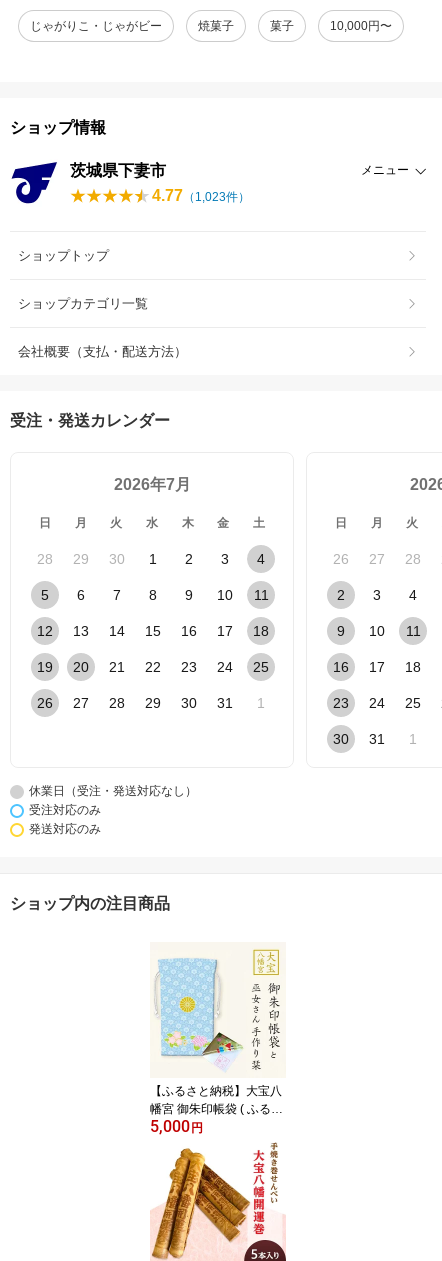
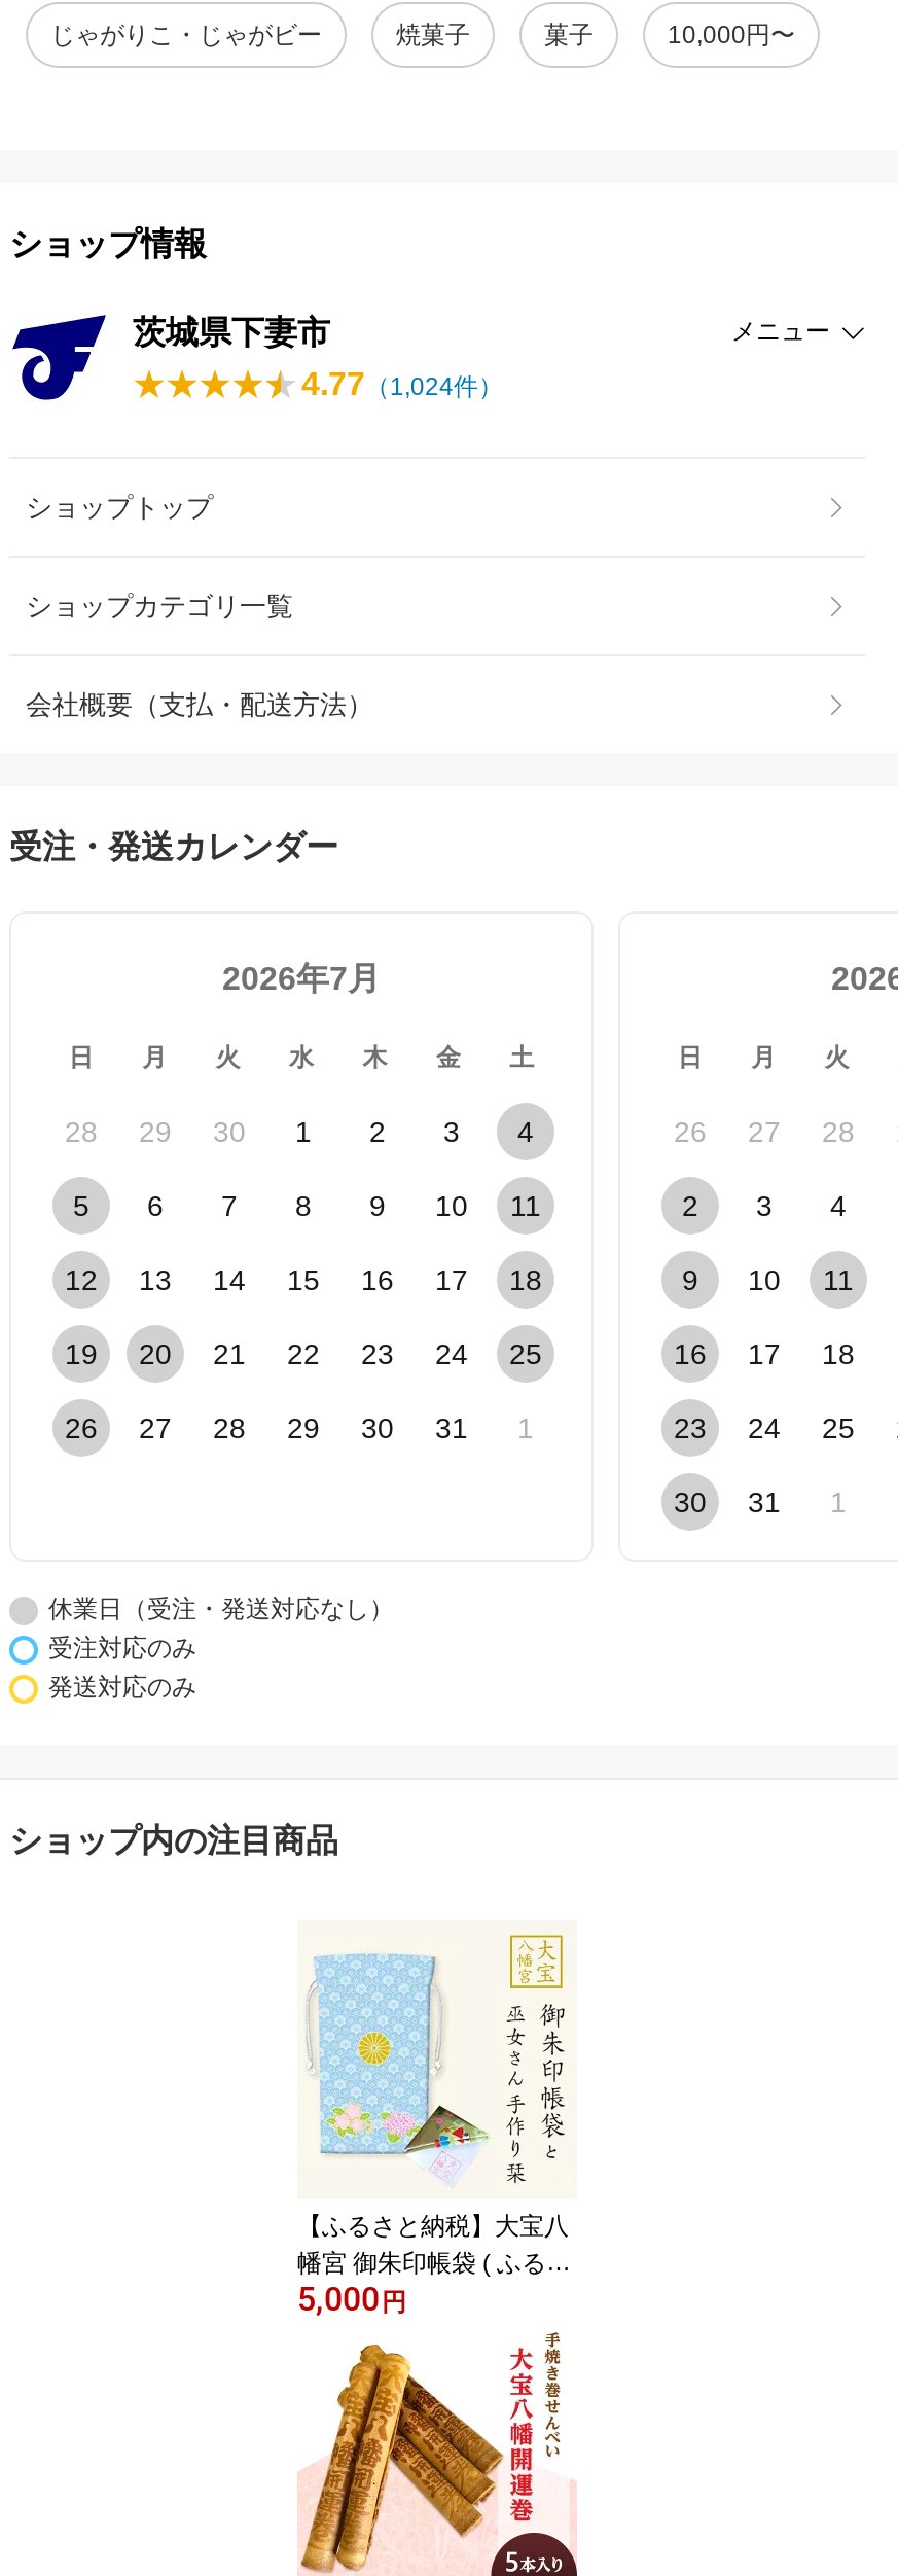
- 4.77（1,023件）
+ 4.77（1,024件）
